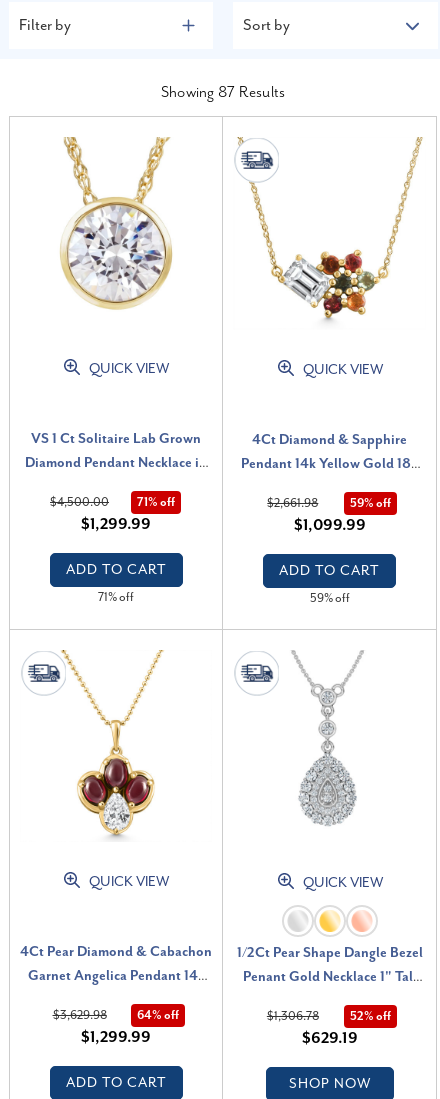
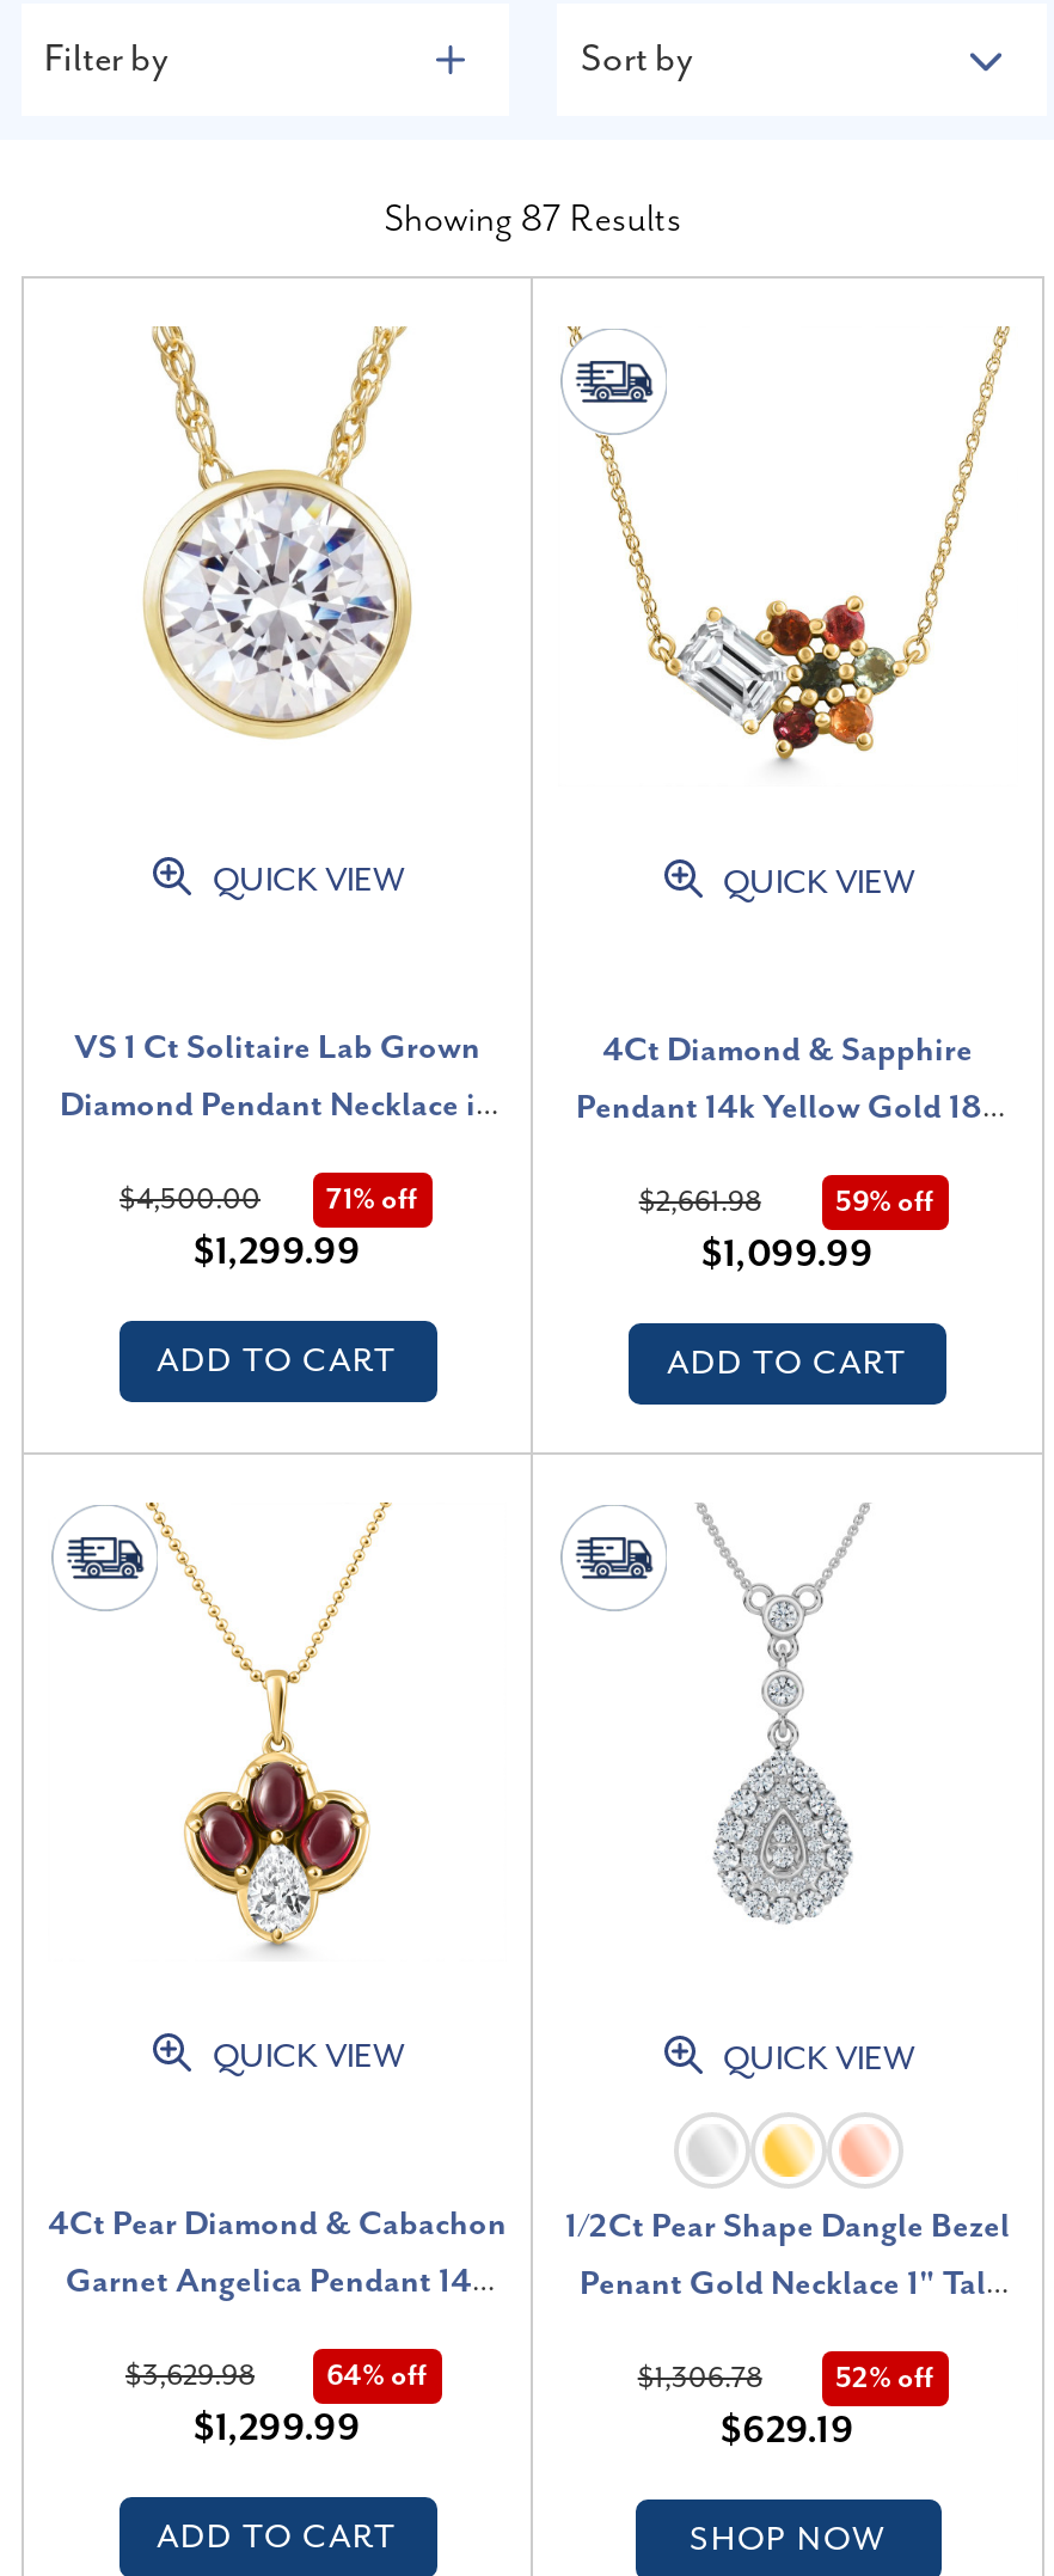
- 71% off

- 59% off
